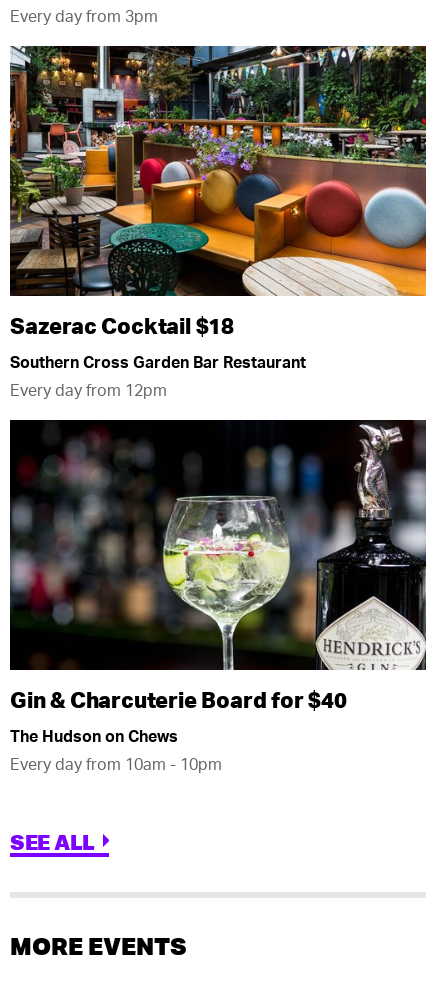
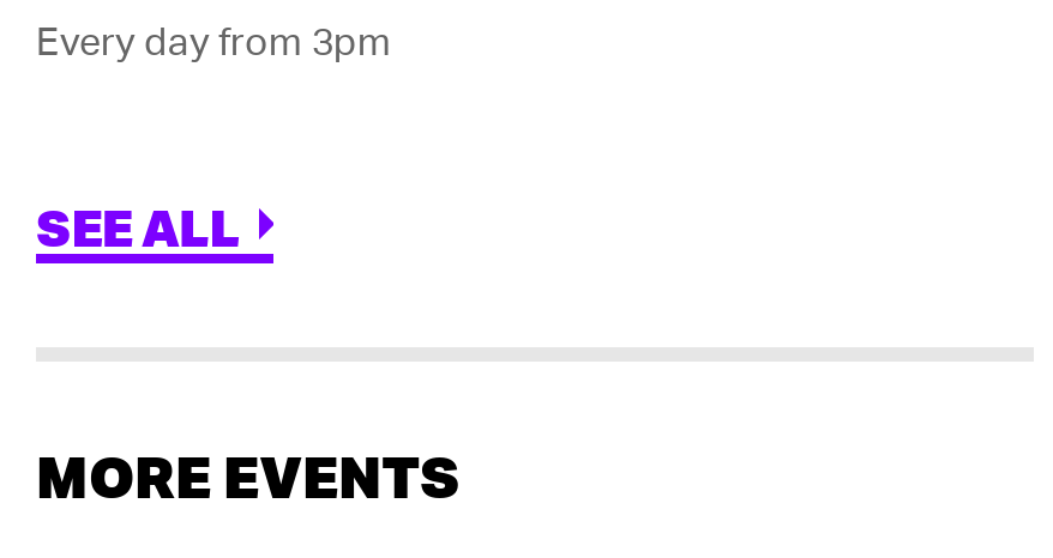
- [image]
- Sazerac Cocktail $18
- Southern Cross Garden Bar Restaurant
- Every day from 12pm

- [image]
- Gin & Charcuterie Board for $40
- The Hudson on Chews
- Every day from 10am - 10pm
